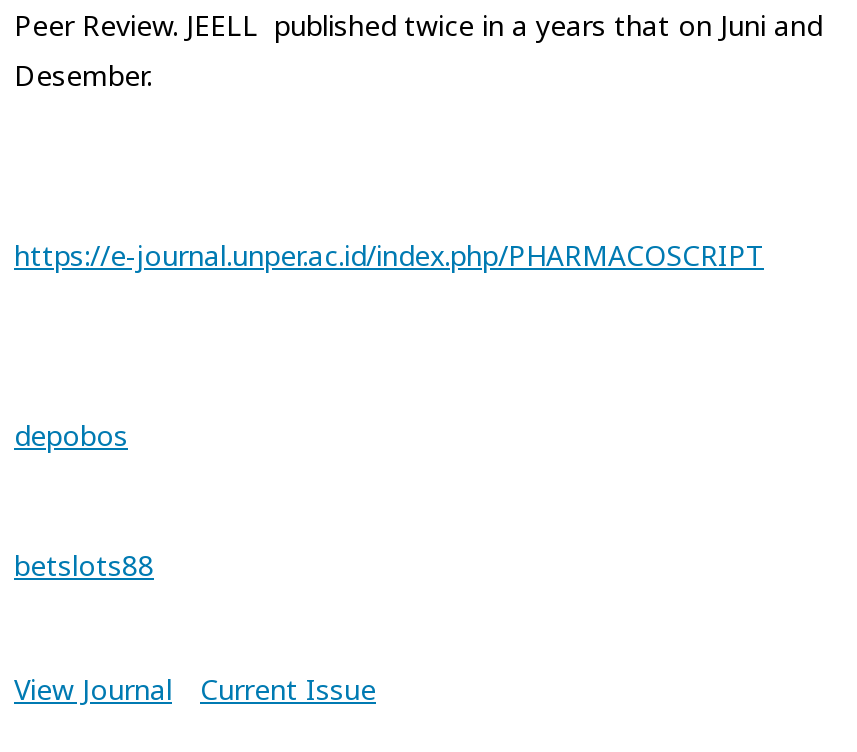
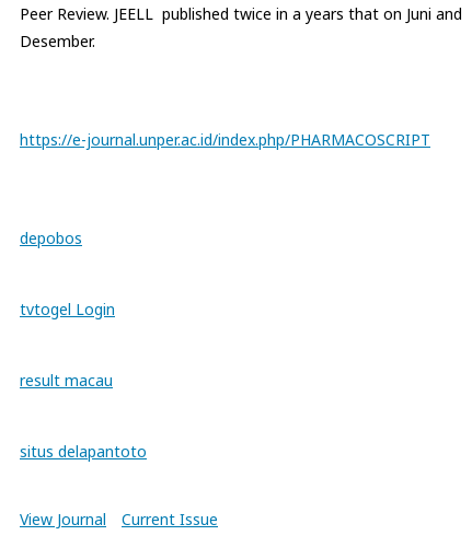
- betslots88
+ tvtogel Login
+ result macau
+ situs delapantoto
